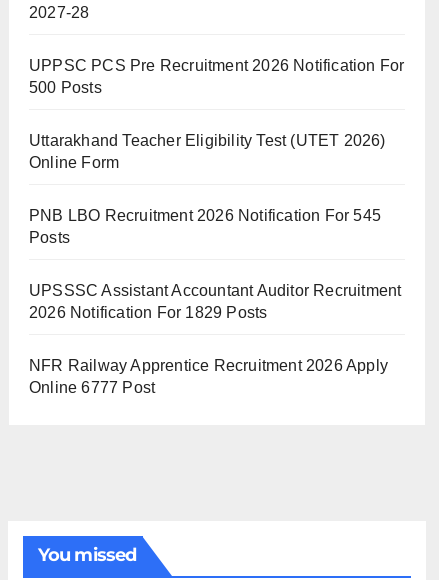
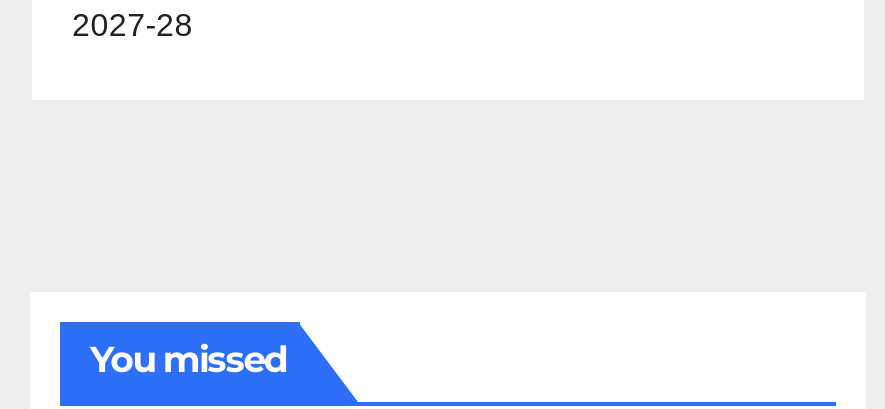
- UPPSC PCS Pre Recruitment 2026 Notification For
- 500 Posts
- Uttarakhand Teacher Eligibility Test (UTET 2026)
- Online Form
- PNB LBO Recruitment 2026 Notification For 545
- Posts
- UPSSSC Assistant Accountant Auditor Recruitment
- 2026 Notification For 1829 Posts
- NFR Railway Apprentice Recruitment 2026 Apply
- Online 6777 Post
